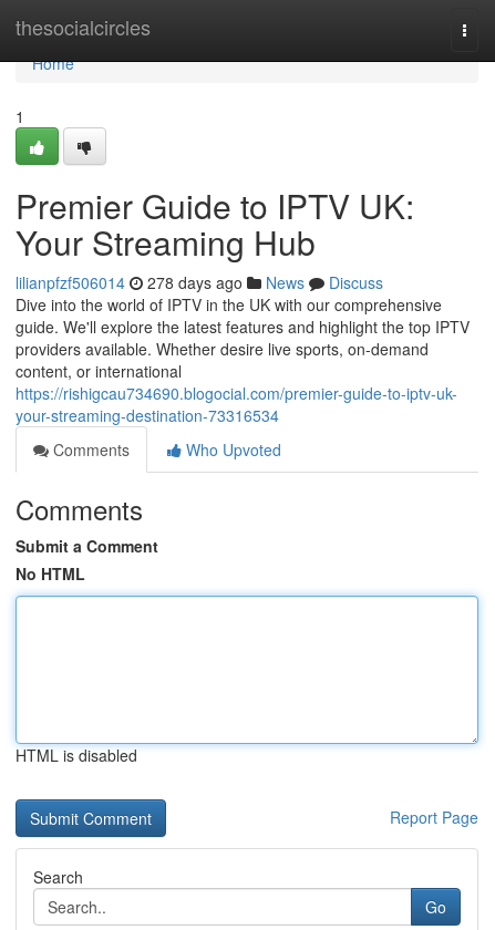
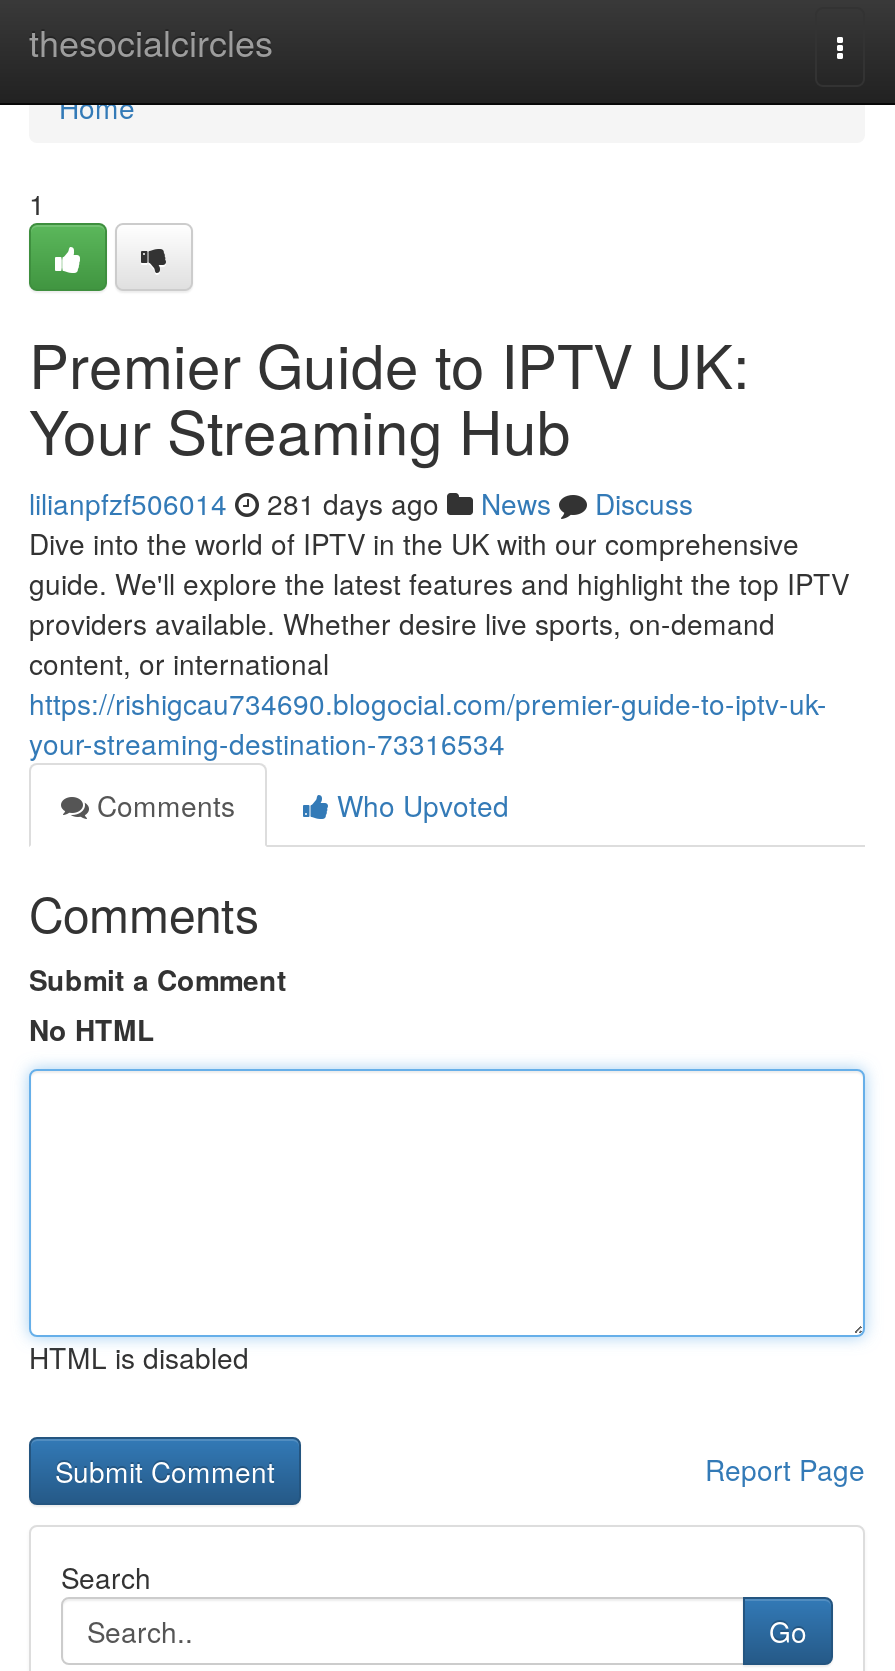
- lilianpfzf506014 278 days ago News Discuss
+ lilianpfzf506014 281 days ago News Discuss
